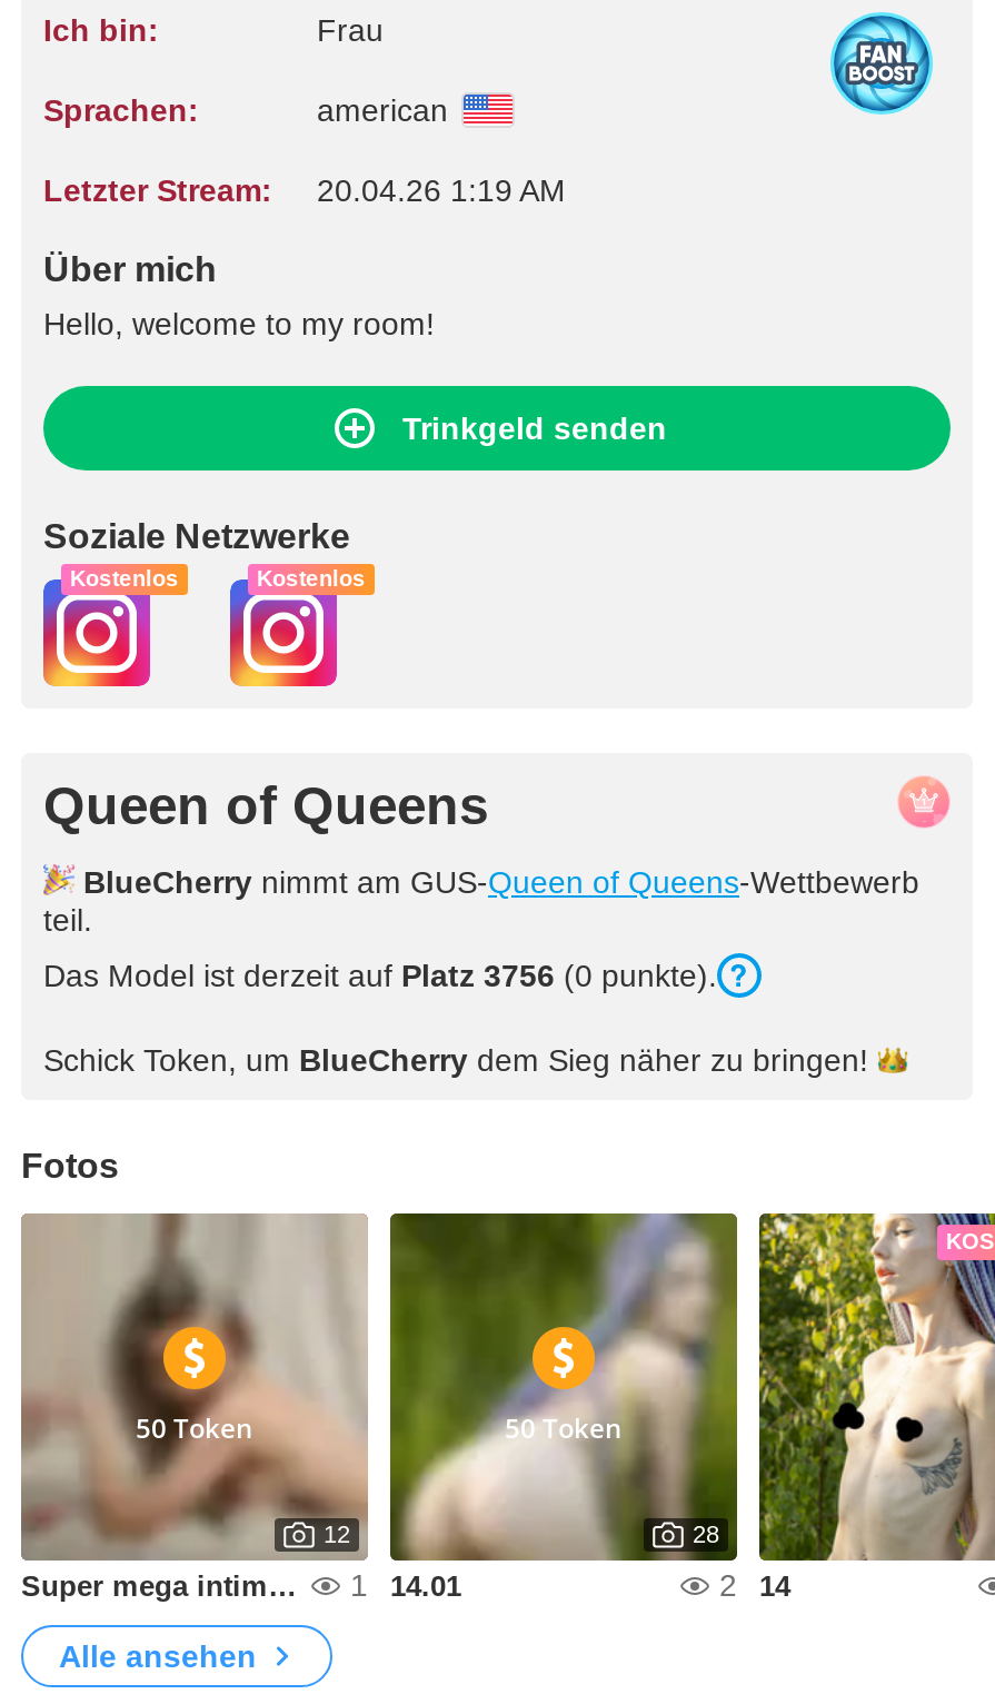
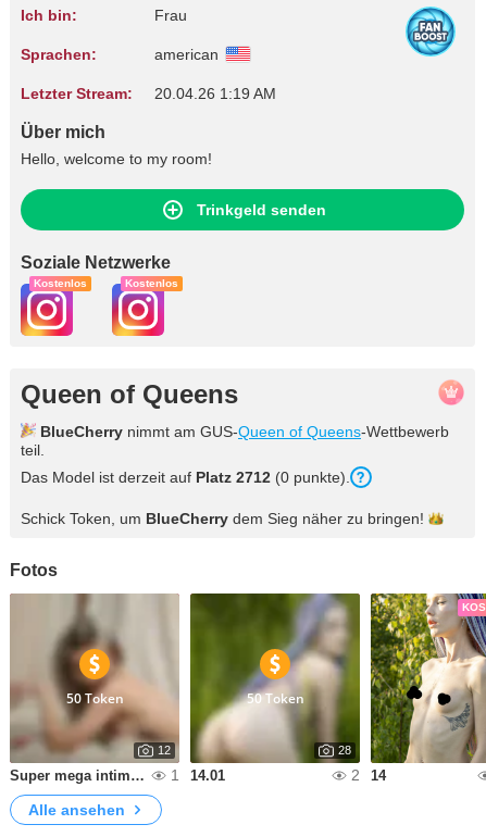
- Das Model ist derzeit auf Platz 3756 (0 punkte).
+ Das Model ist derzeit auf Platz 2712 (0 punkte).
